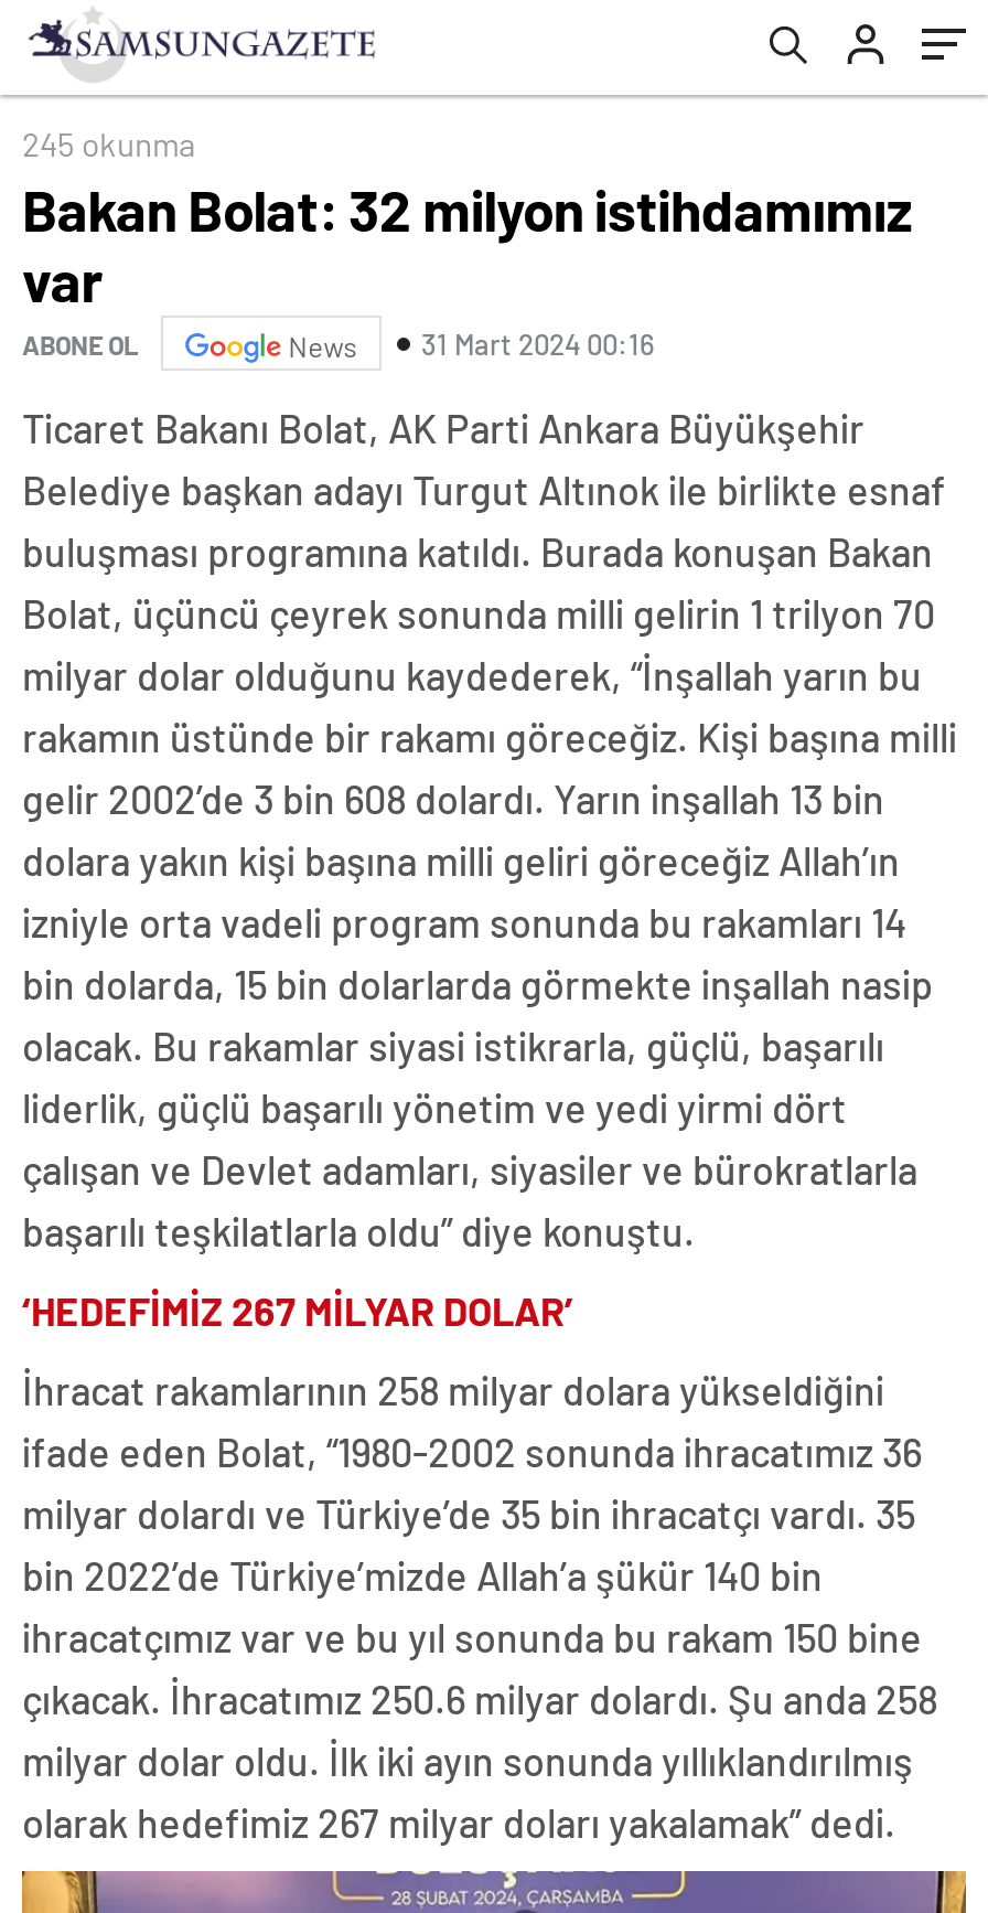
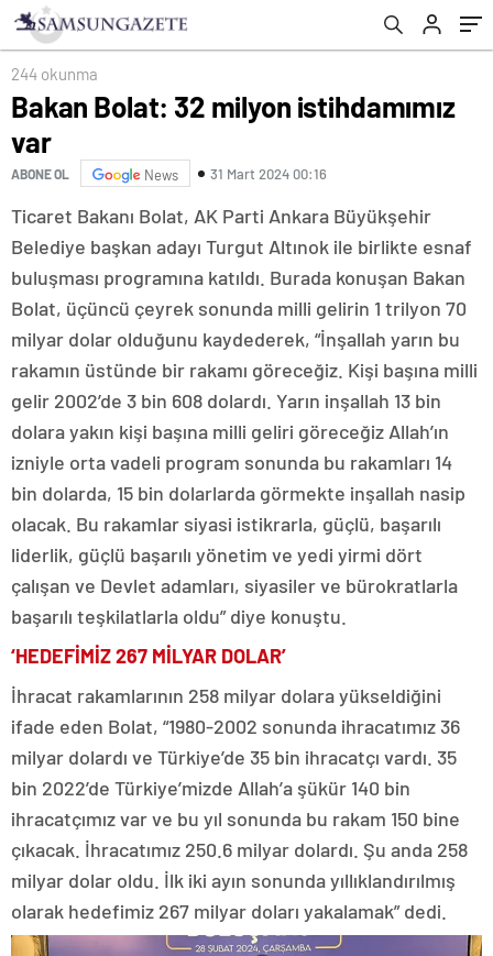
- 245 okunma
+ 244 okunma
